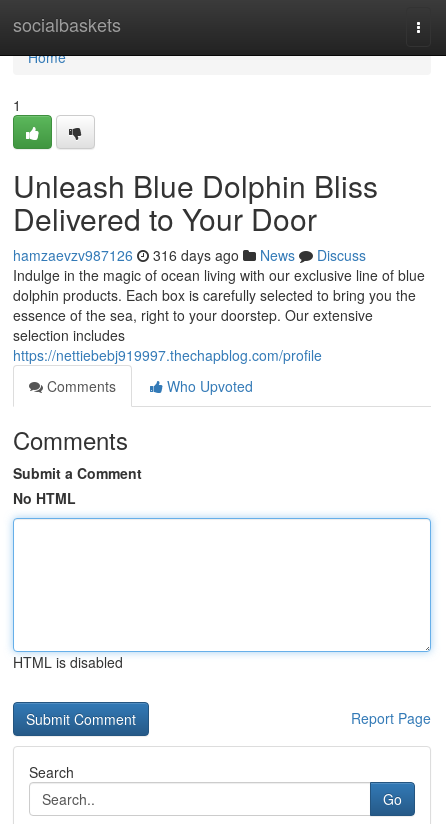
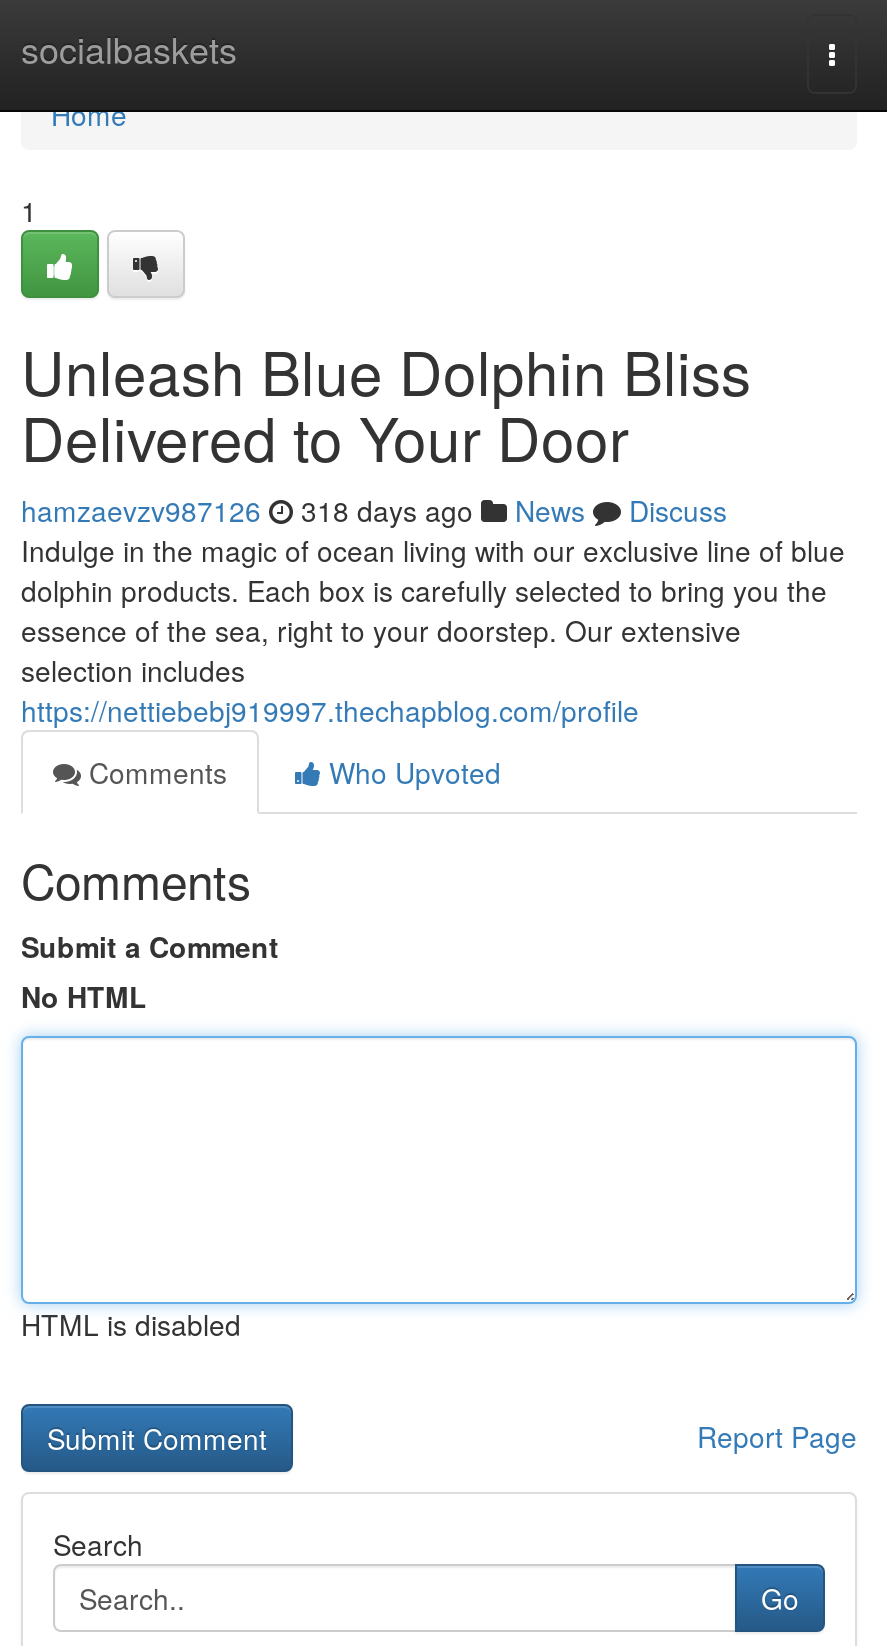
- hamzaevzv987126 316 days ago News Discuss
+ hamzaevzv987126 318 days ago News Discuss
